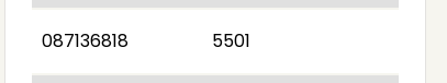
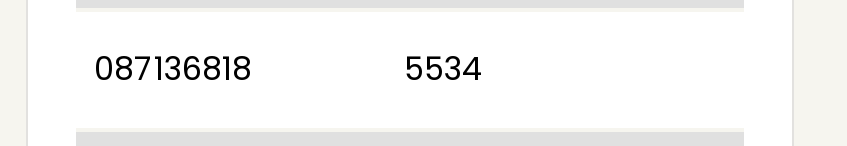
- 5501
+ 5534
